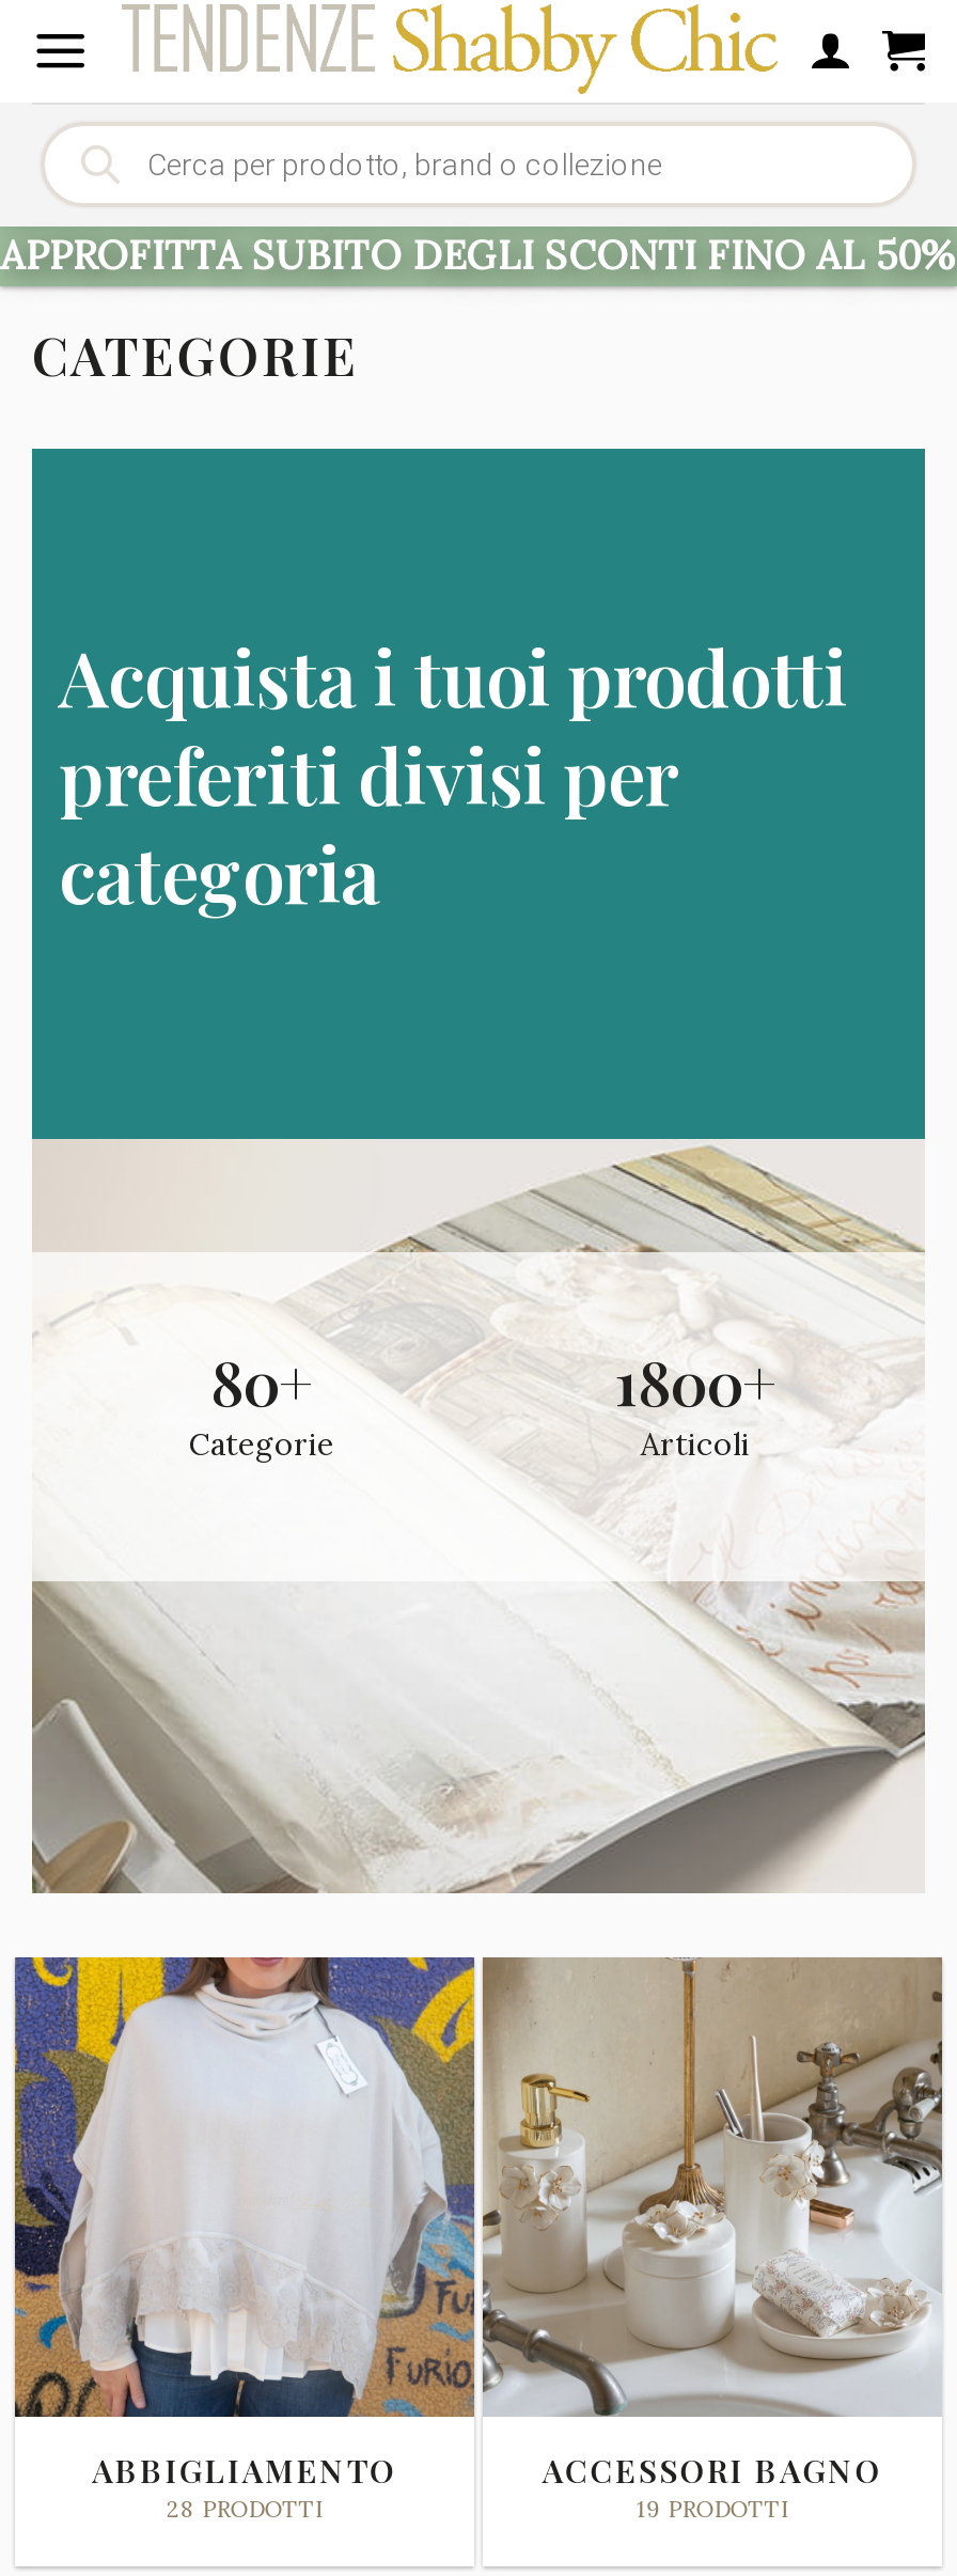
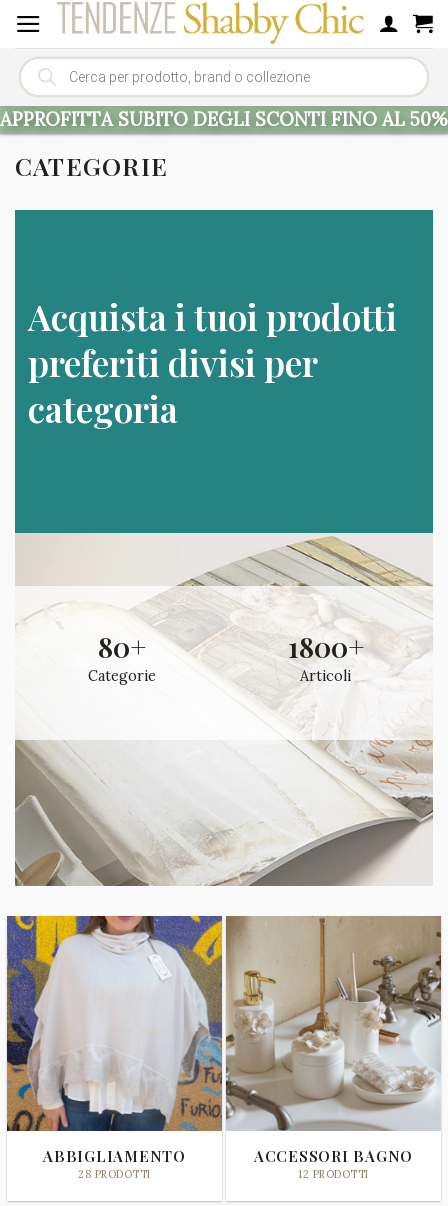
- 19 PRODOTTI
+ 12 PRODOTTI
